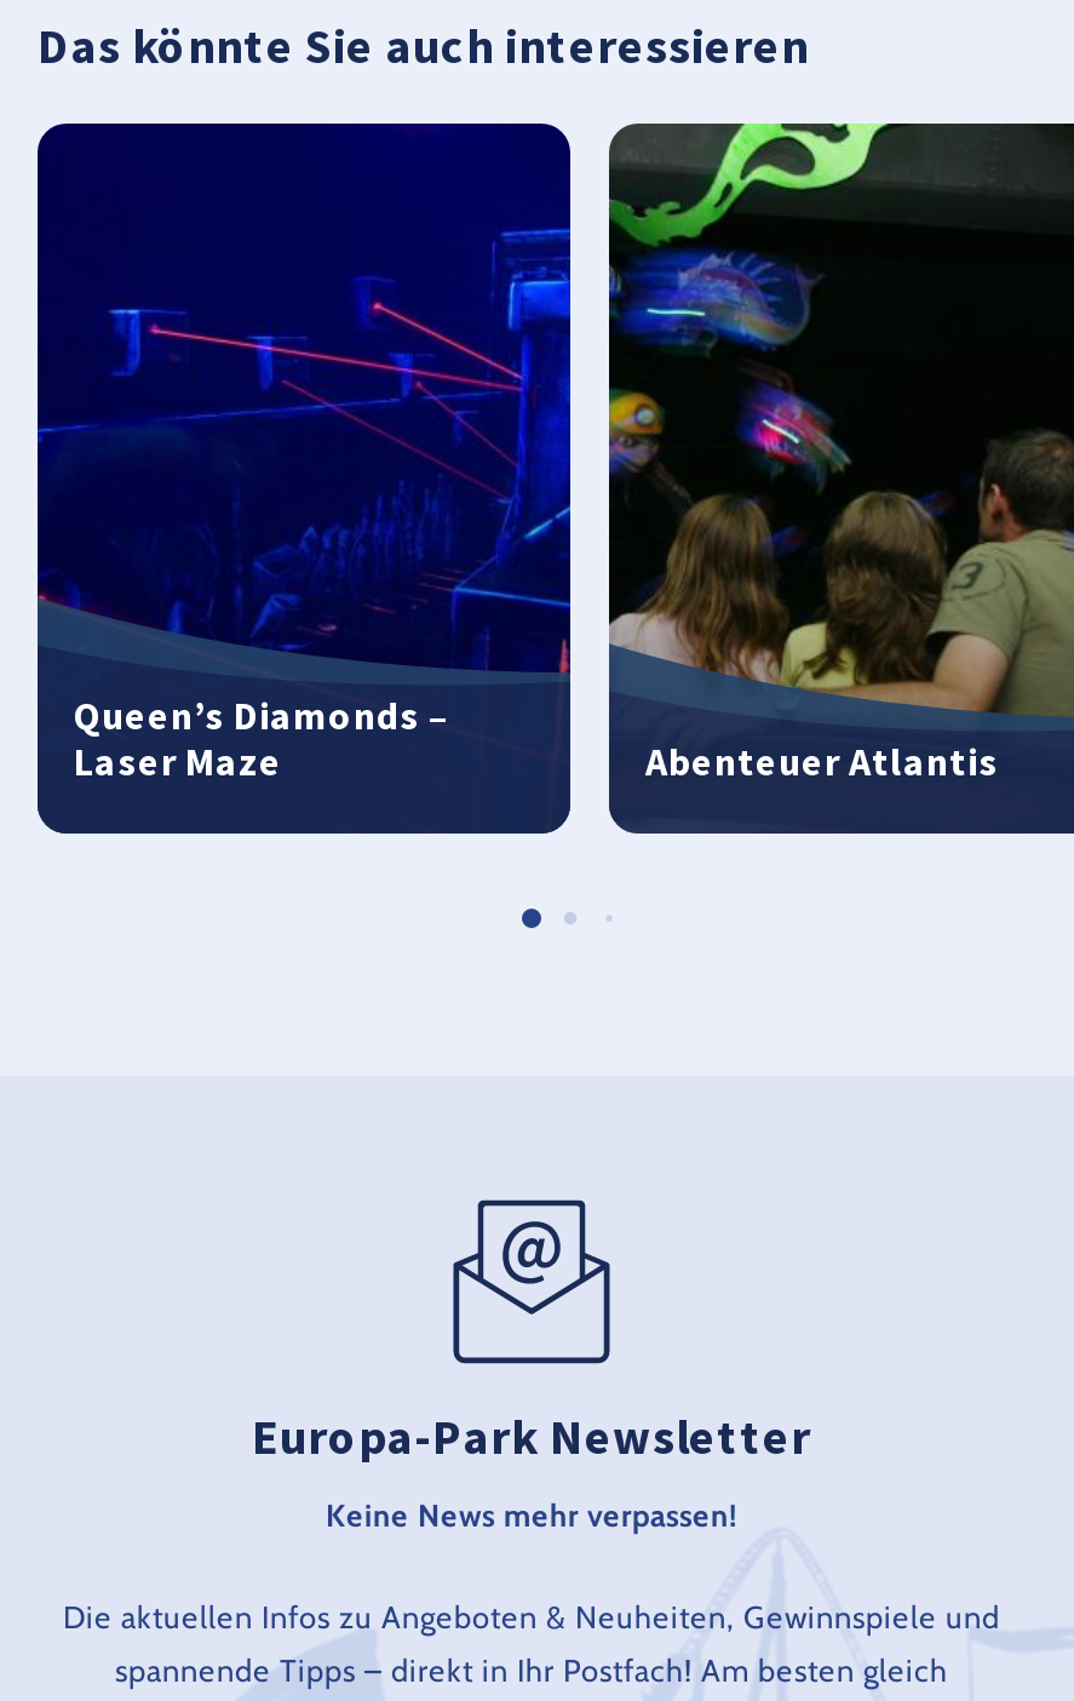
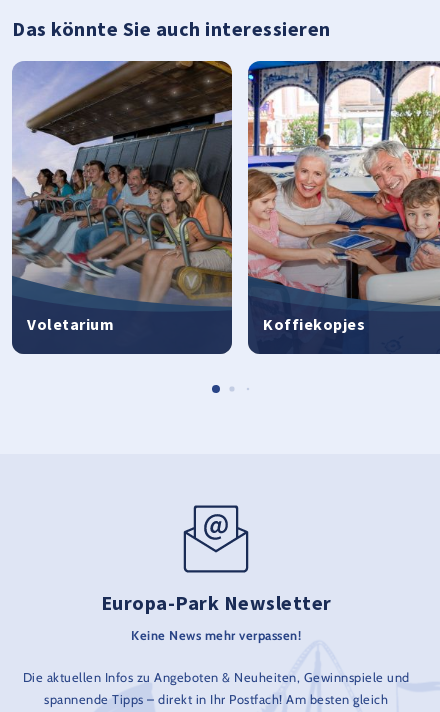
- [image]
- Queen’s Diamonds –
- Laser Maze
- Abenteuer Atlantis
+ [image]
+ Voletarium
+ Koffiekopjes

- [image]
+ [image]
